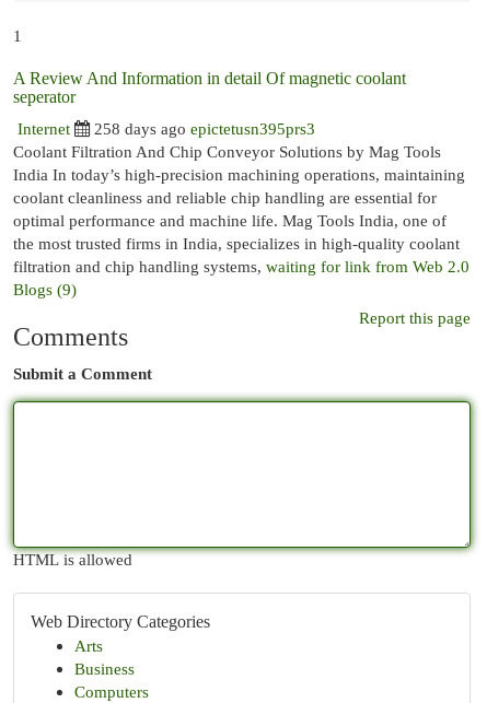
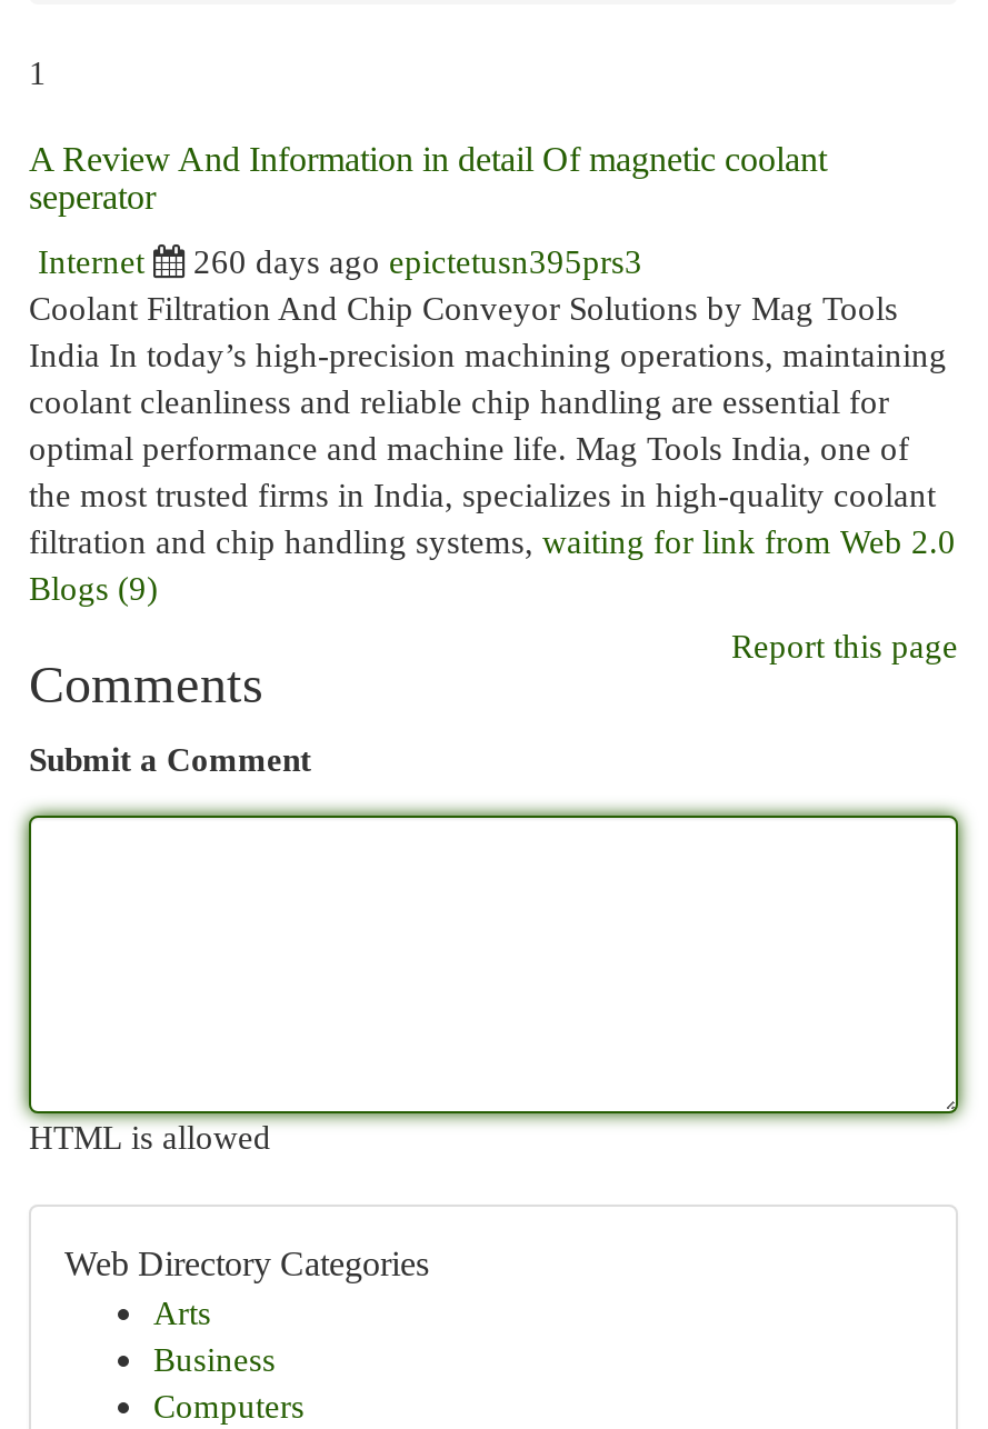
- 258 days ago epictetusn395prs3
+ 260 days ago epictetusn395prs3
